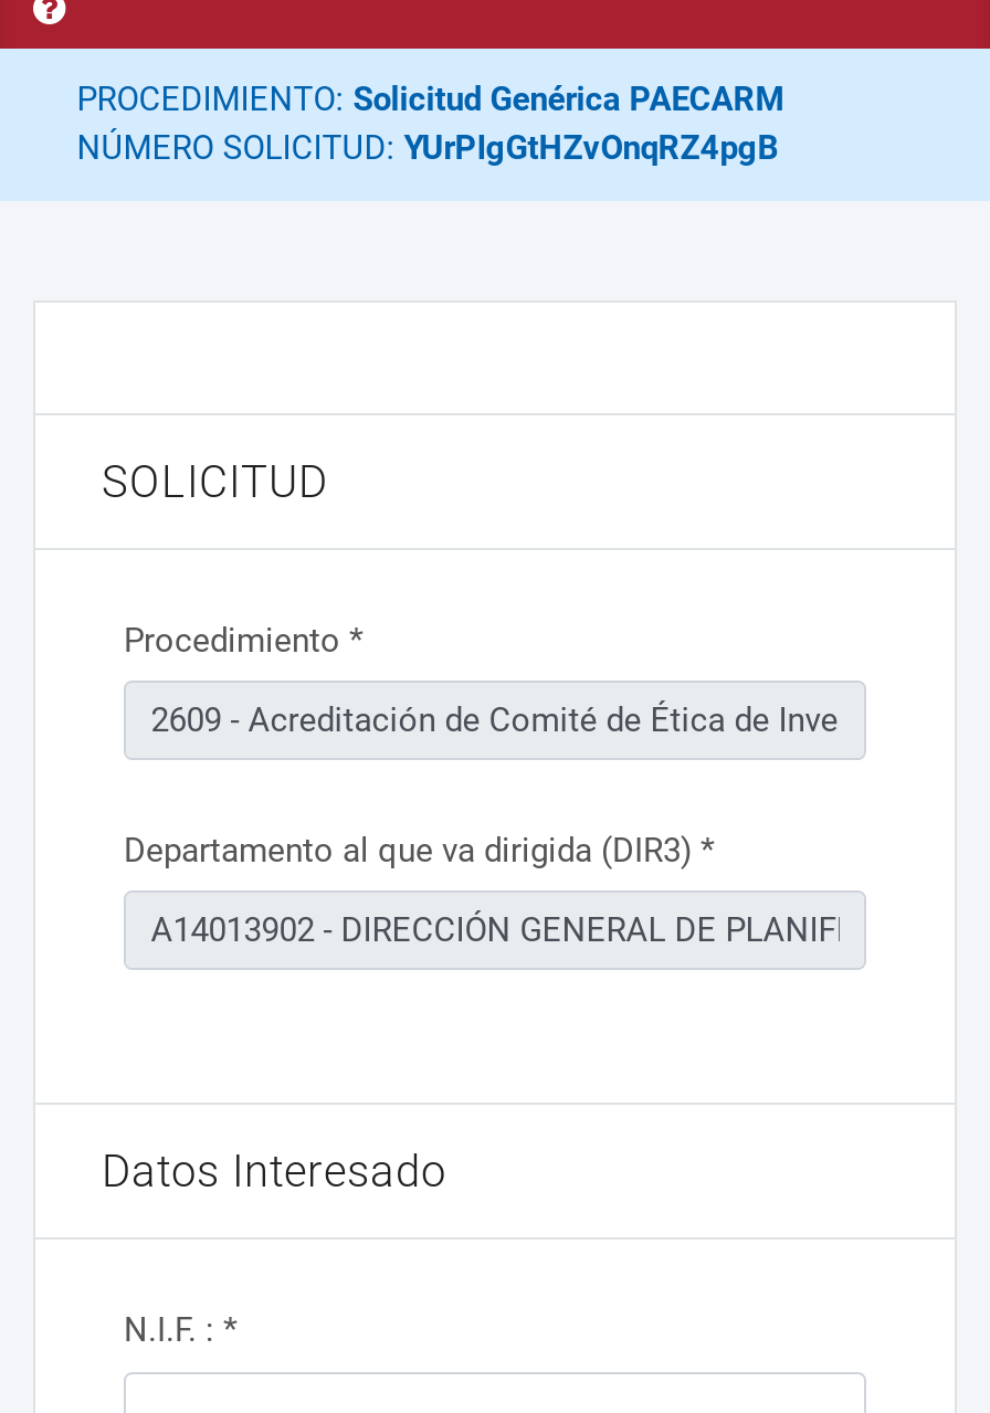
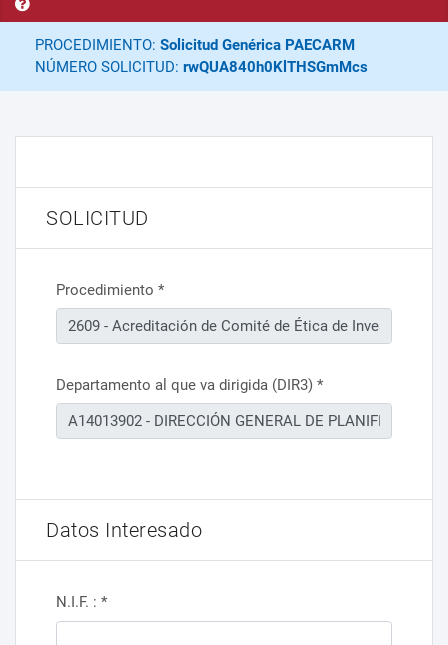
- NÚMERO SOLICITUD: YUrPIgGtHZvOnqRZ4pgB
+ NÚMERO SOLICITUD: rwQUA840h0KlTHSGmMcs
